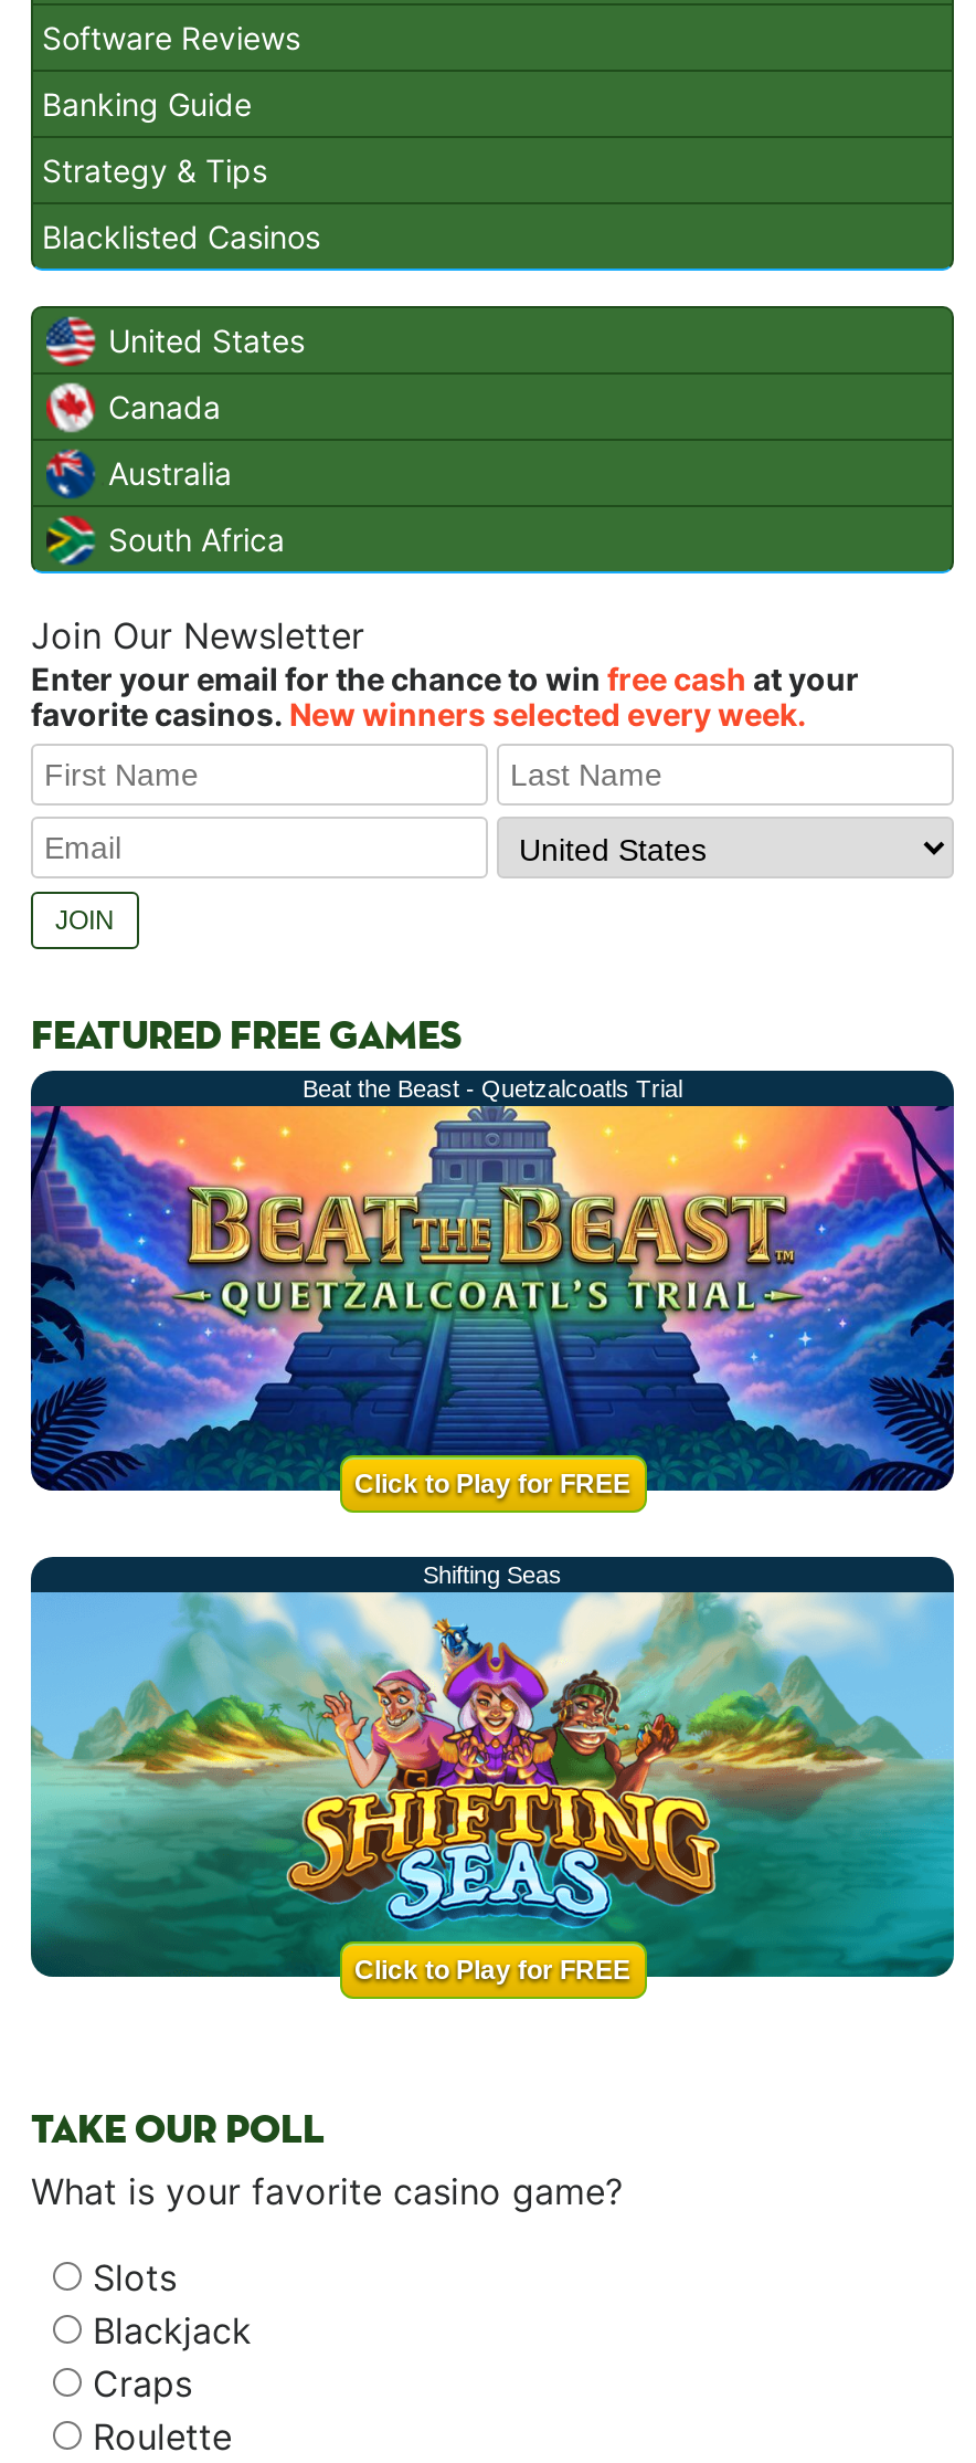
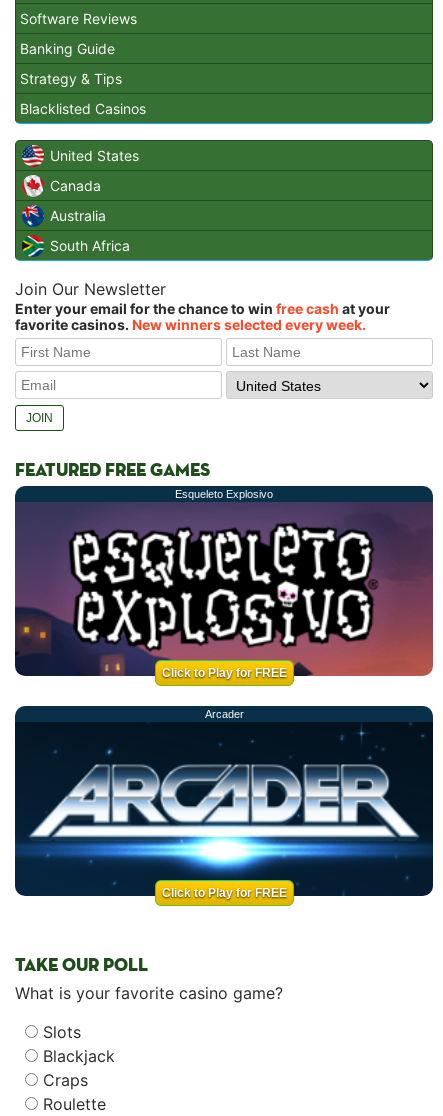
- Beat the Beast - Quetzalcoatls Trial
+ Esqueleto Explosivo

- [image]
- Shifting Seas
+ [image]
+ Arcader

- [image]
+ [image]
